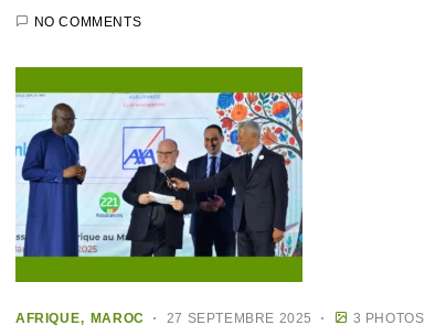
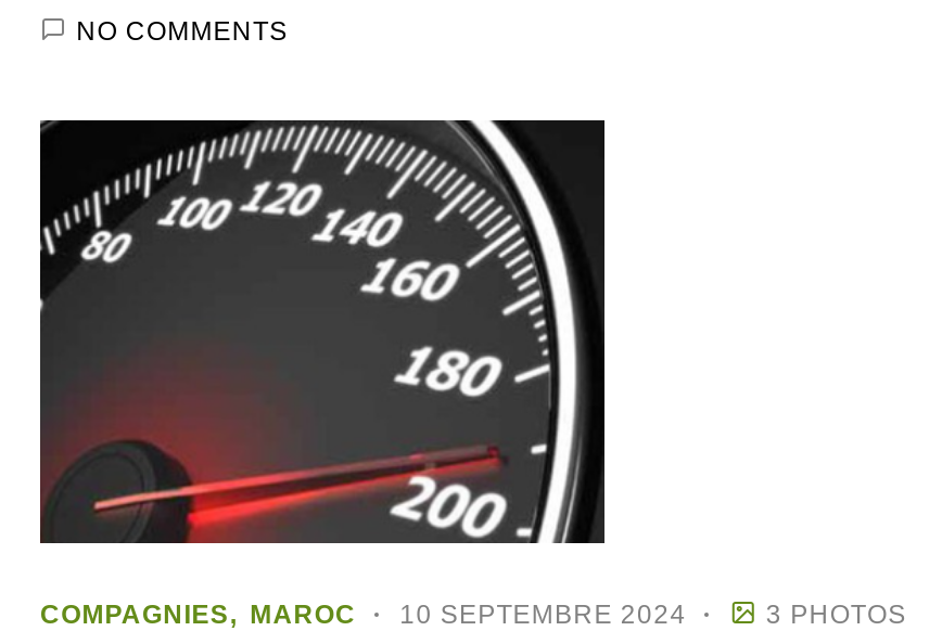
- [image]
- AFRIQUE
+ [image]
+ COMPAGNIES

- 27 SEPTEMBRE 2025
+ 10 SEPTEMBRE 2024
